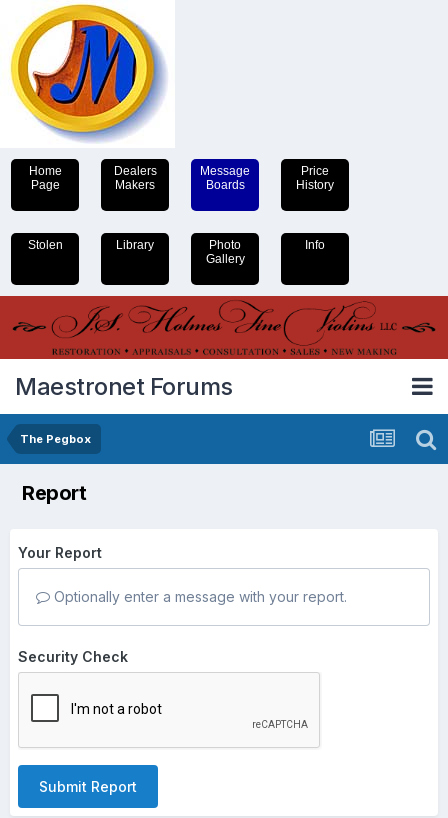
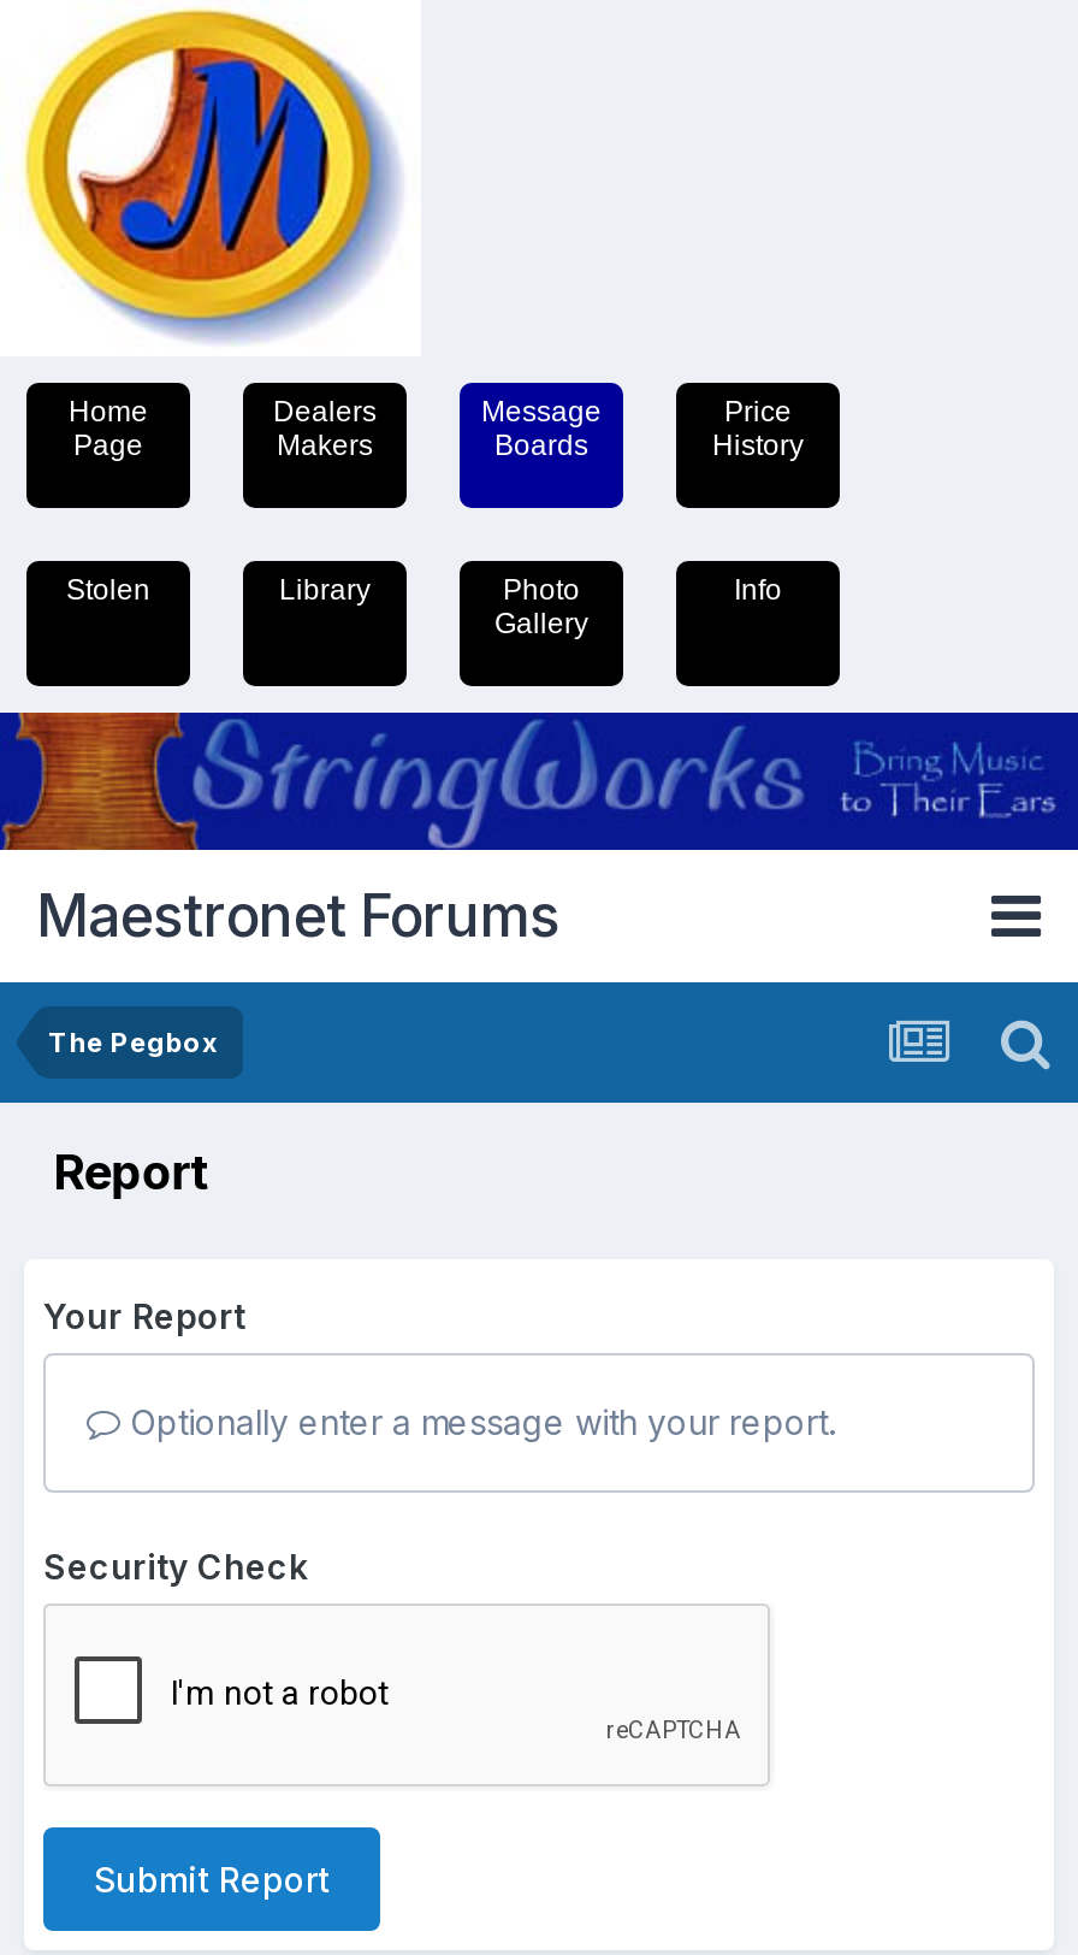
- [image]
+ [image]
